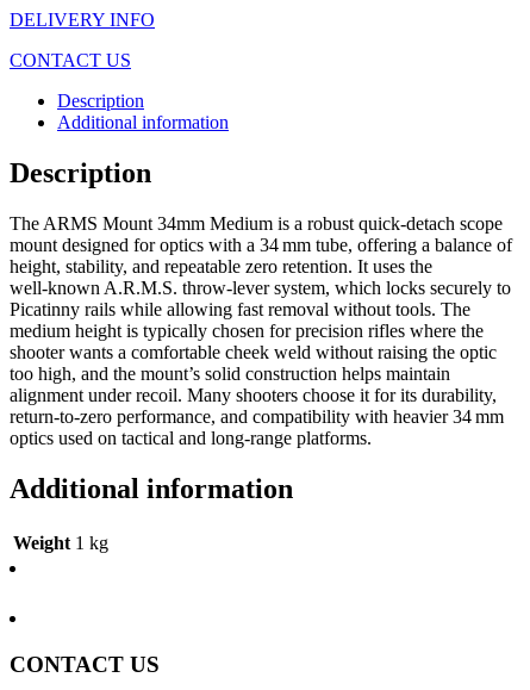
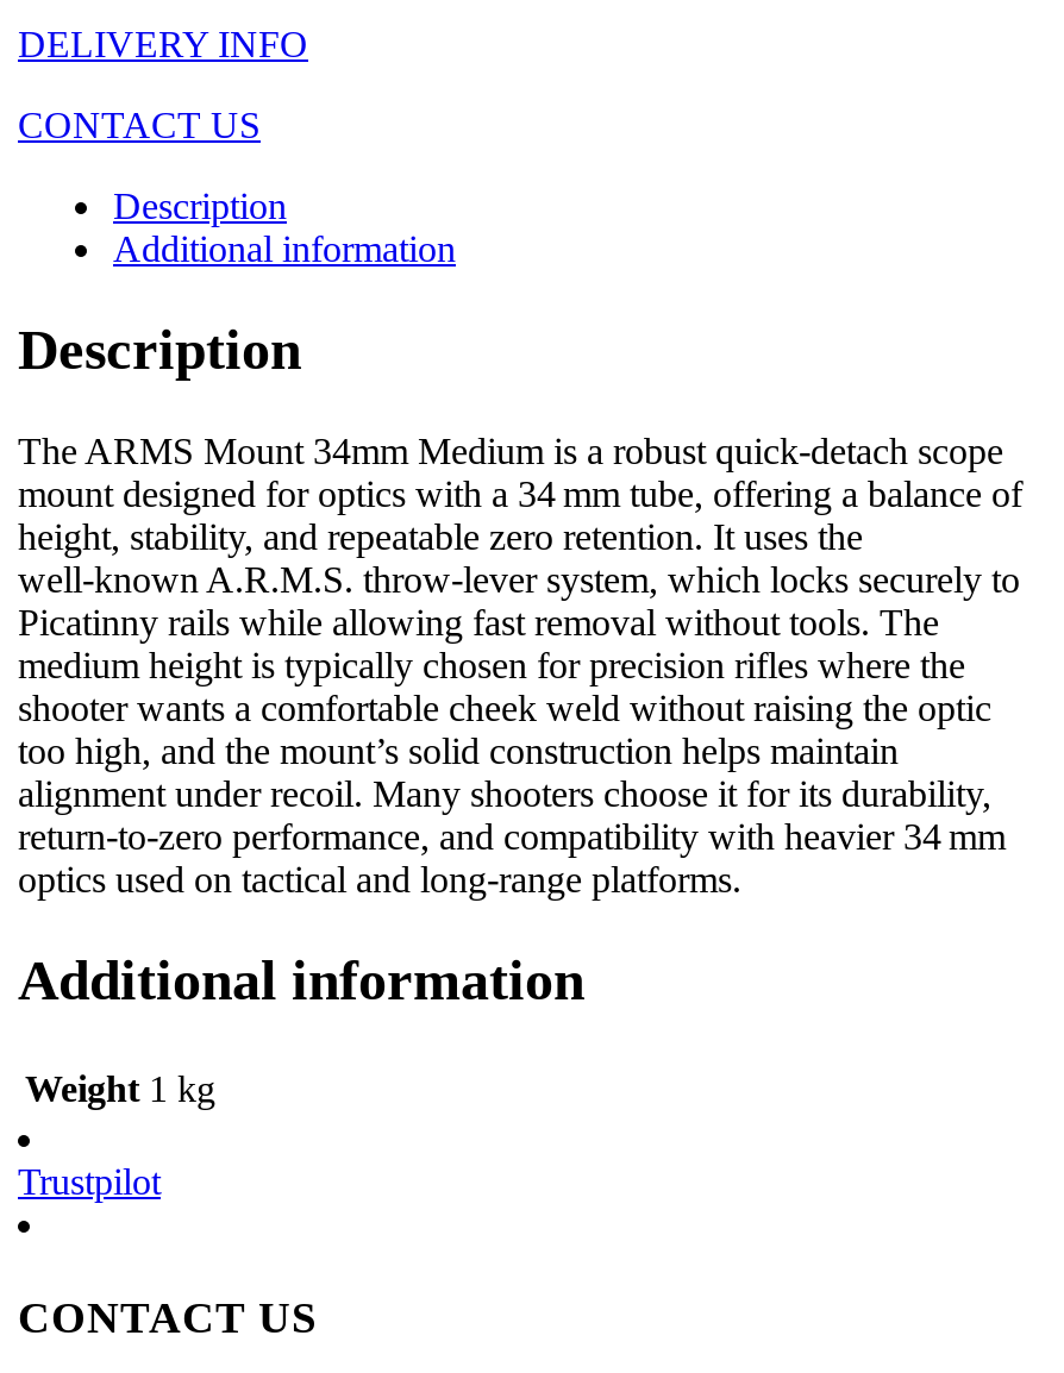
+ Trustpilot
